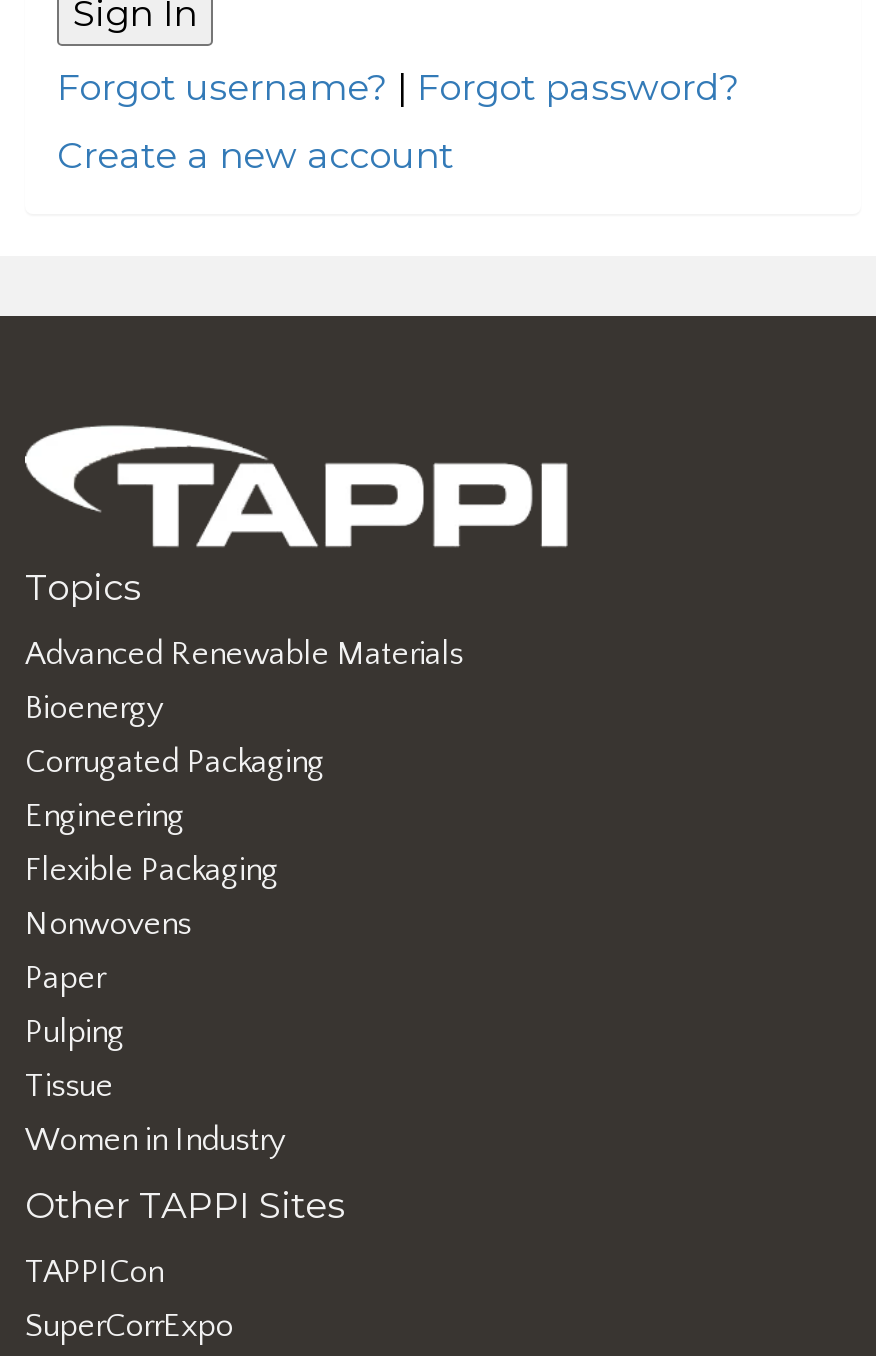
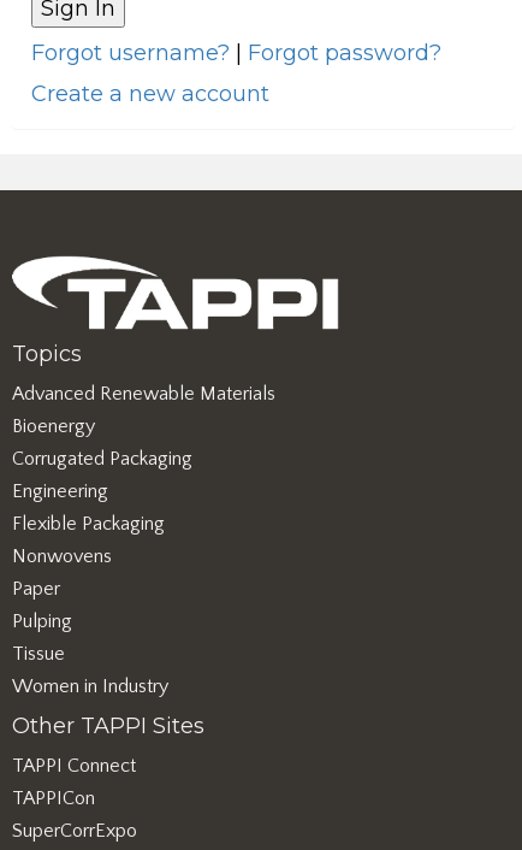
+ TAPPI Connect
